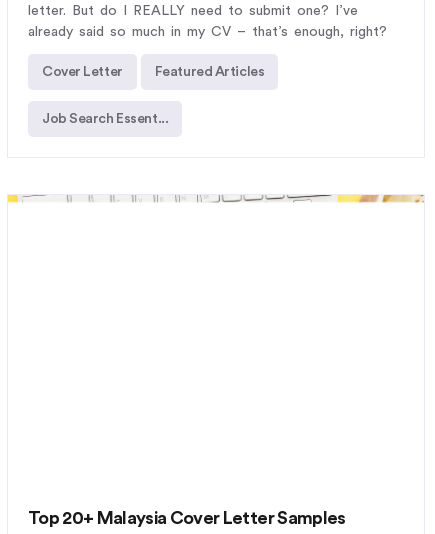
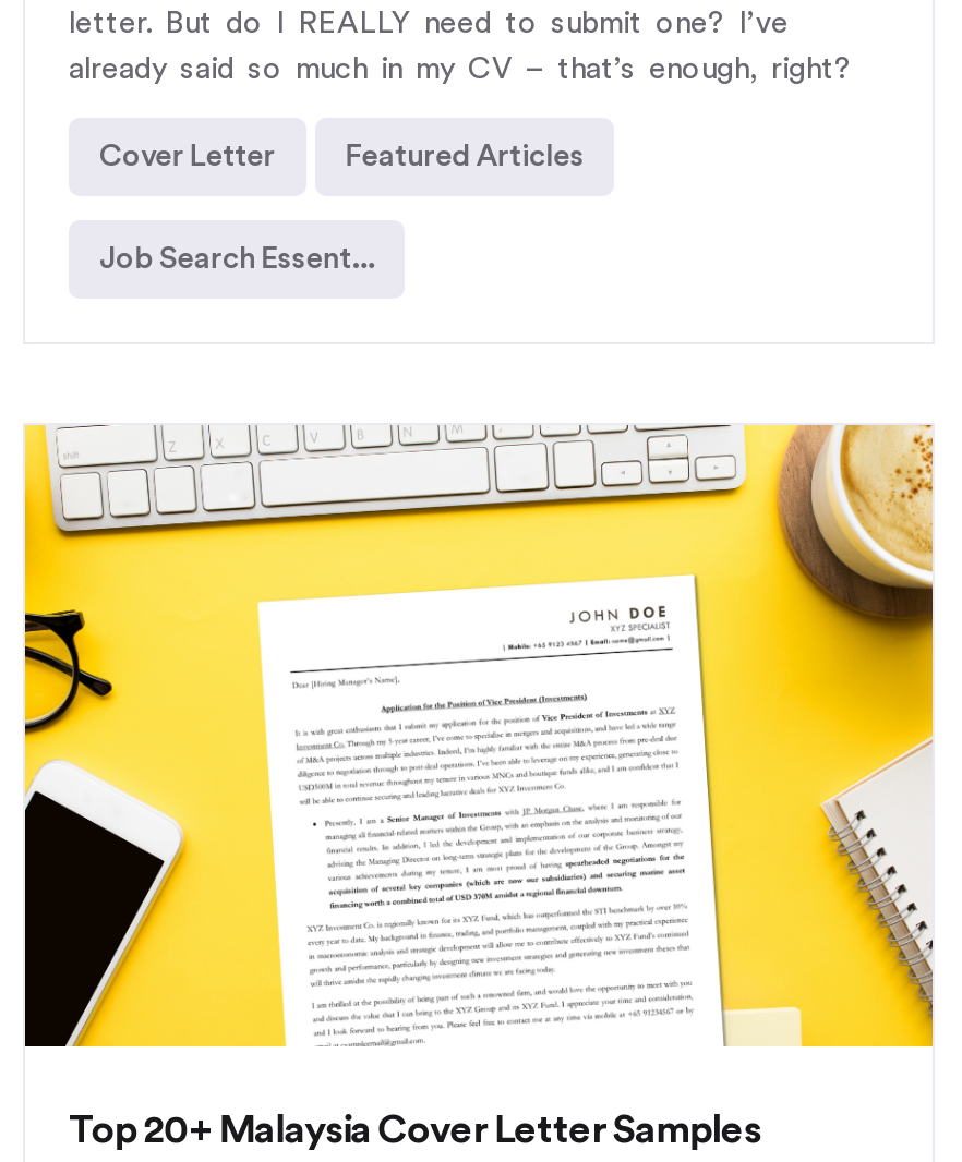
+ [image]
